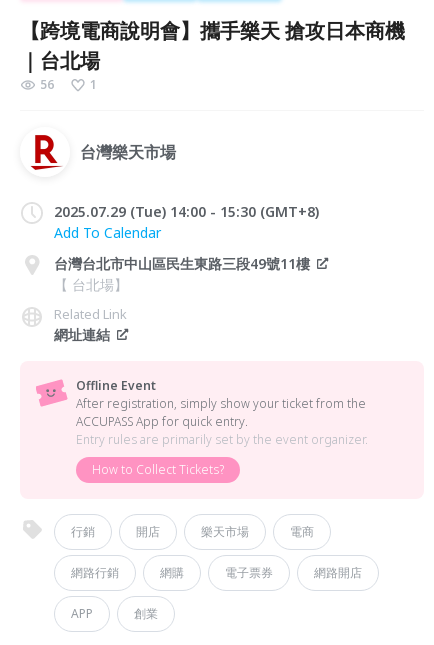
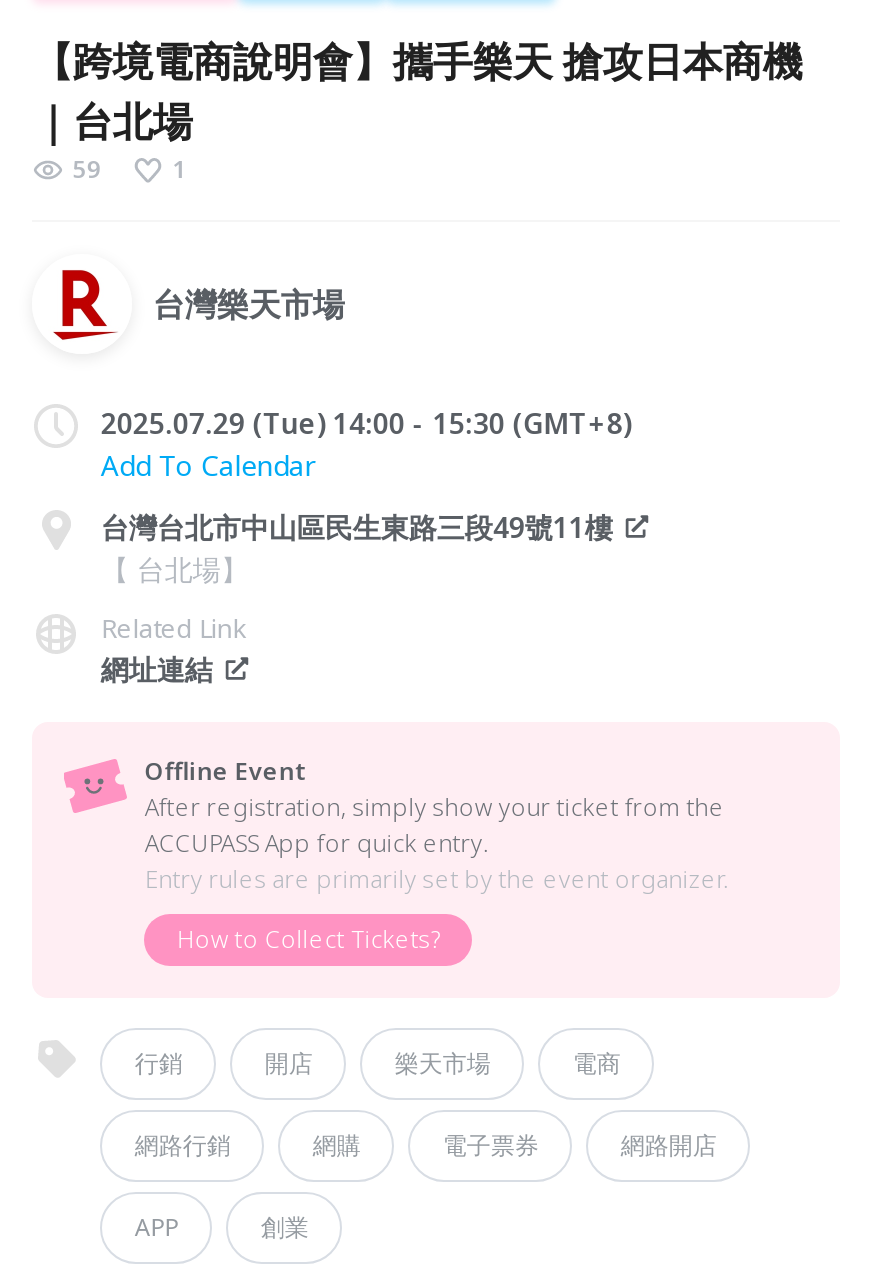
- 56
+ 59
